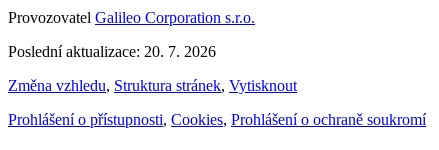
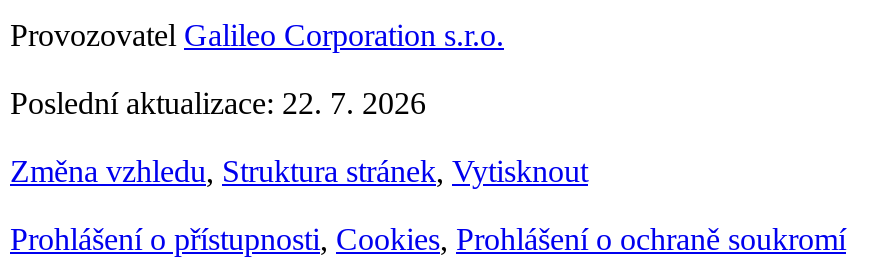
- Poslední aktualizace: 20. 7. 2026
+ Poslední aktualizace: 22. 7. 2026
